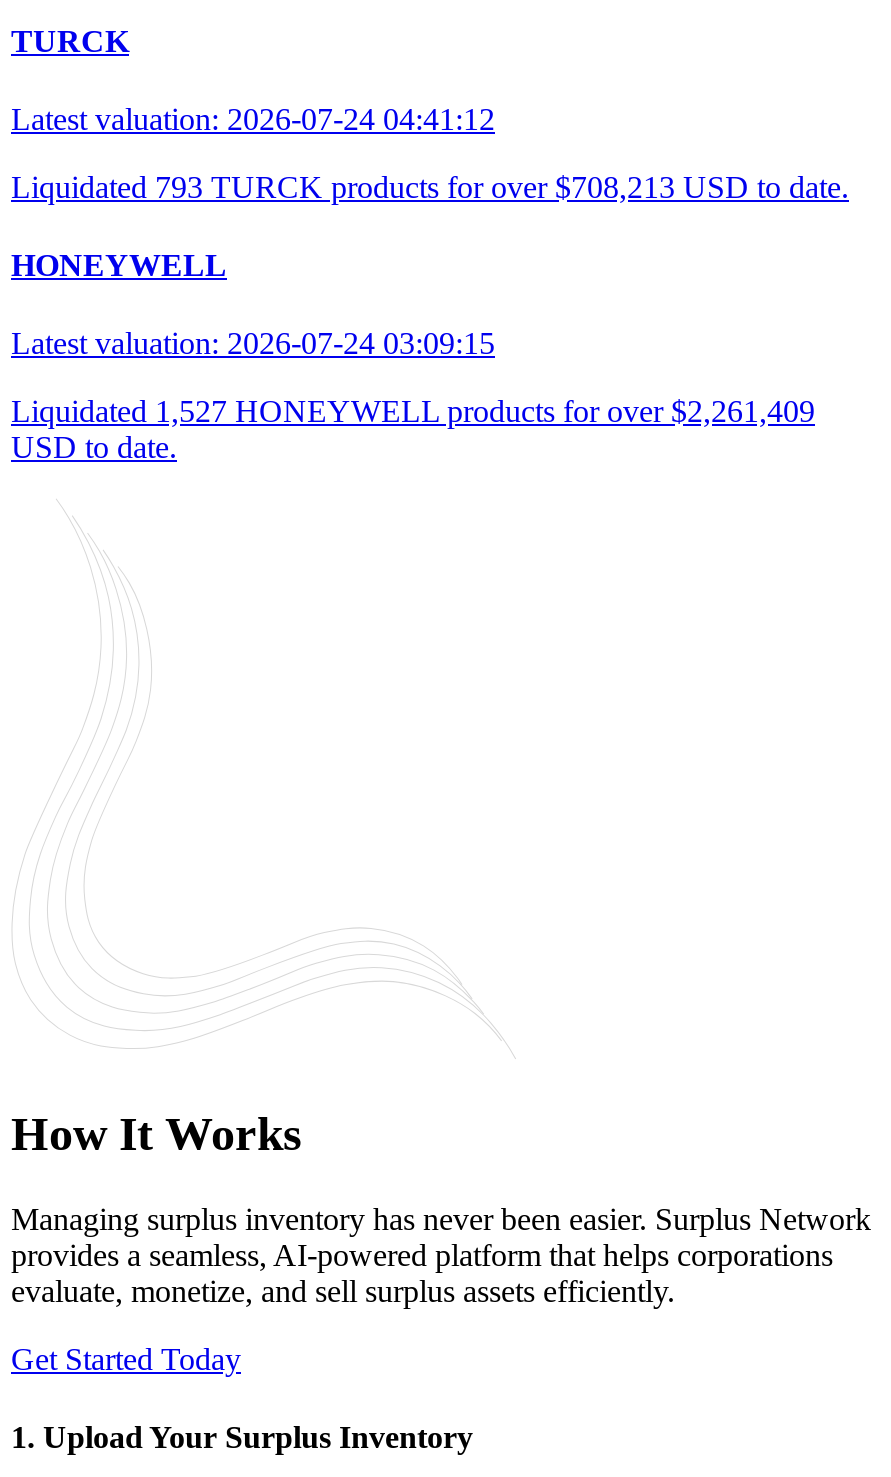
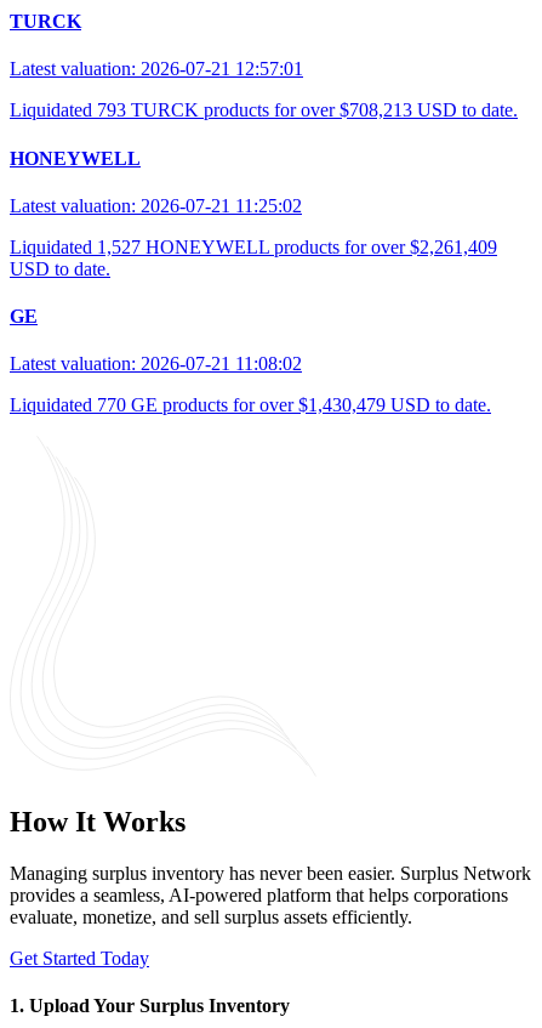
- Latest valuation: 2026-07-24 04:41:12
+ Latest valuation: 2026-07-21 12:57:01

- Latest valuation: 2026-07-24 03:09:15
+ Latest valuation: 2026-07-21 11:25:02

+ GE
+ Latest valuation: 2026-07-21 11:08:02
+ Liquidated 770 GE products for over $1,430,479 USD to date.
